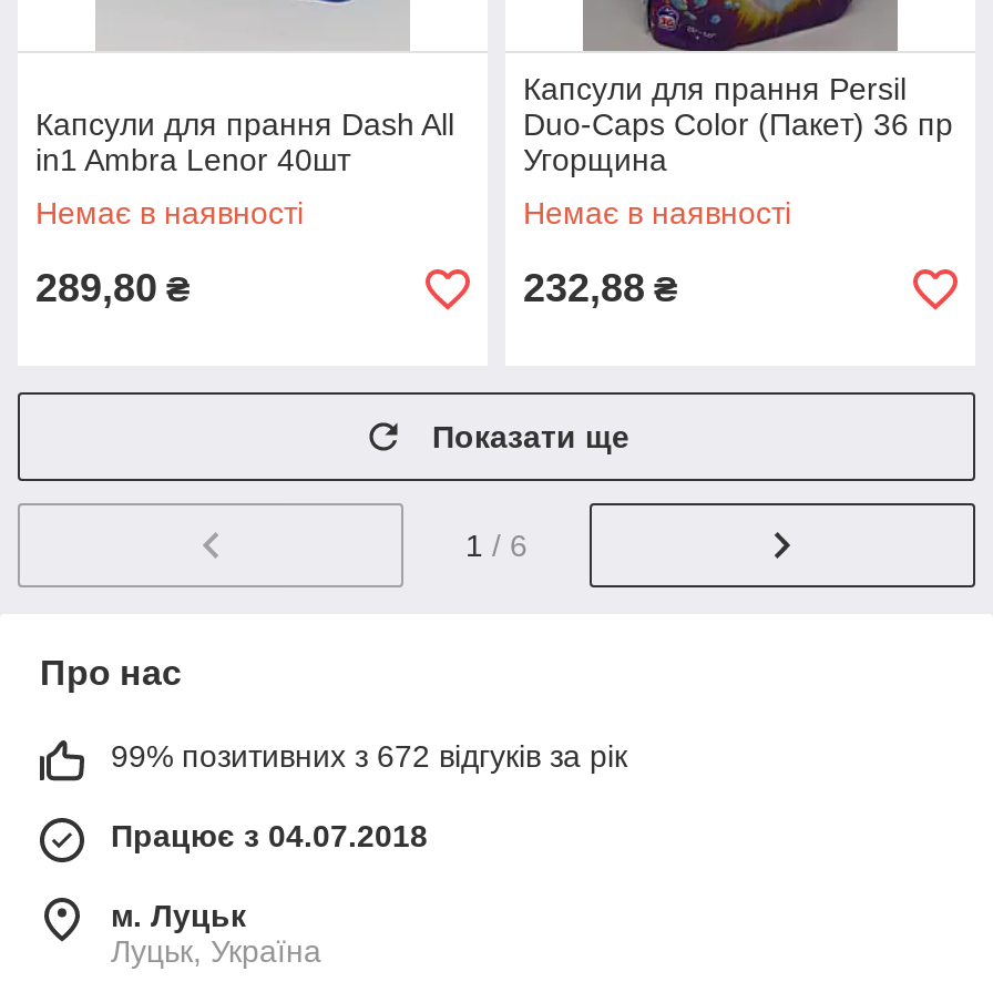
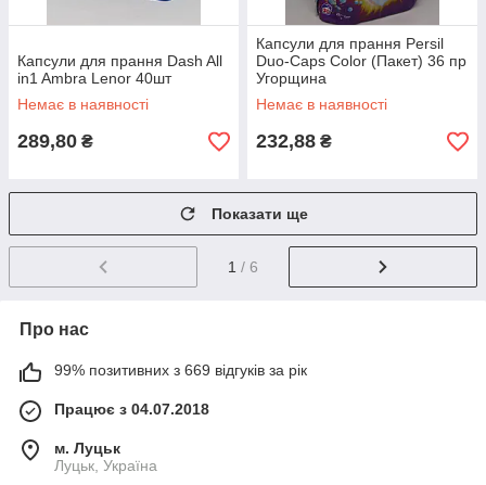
- 99% позитивних з 672 відгуків за рік
+ 99% позитивних з 669 відгуків за рік
